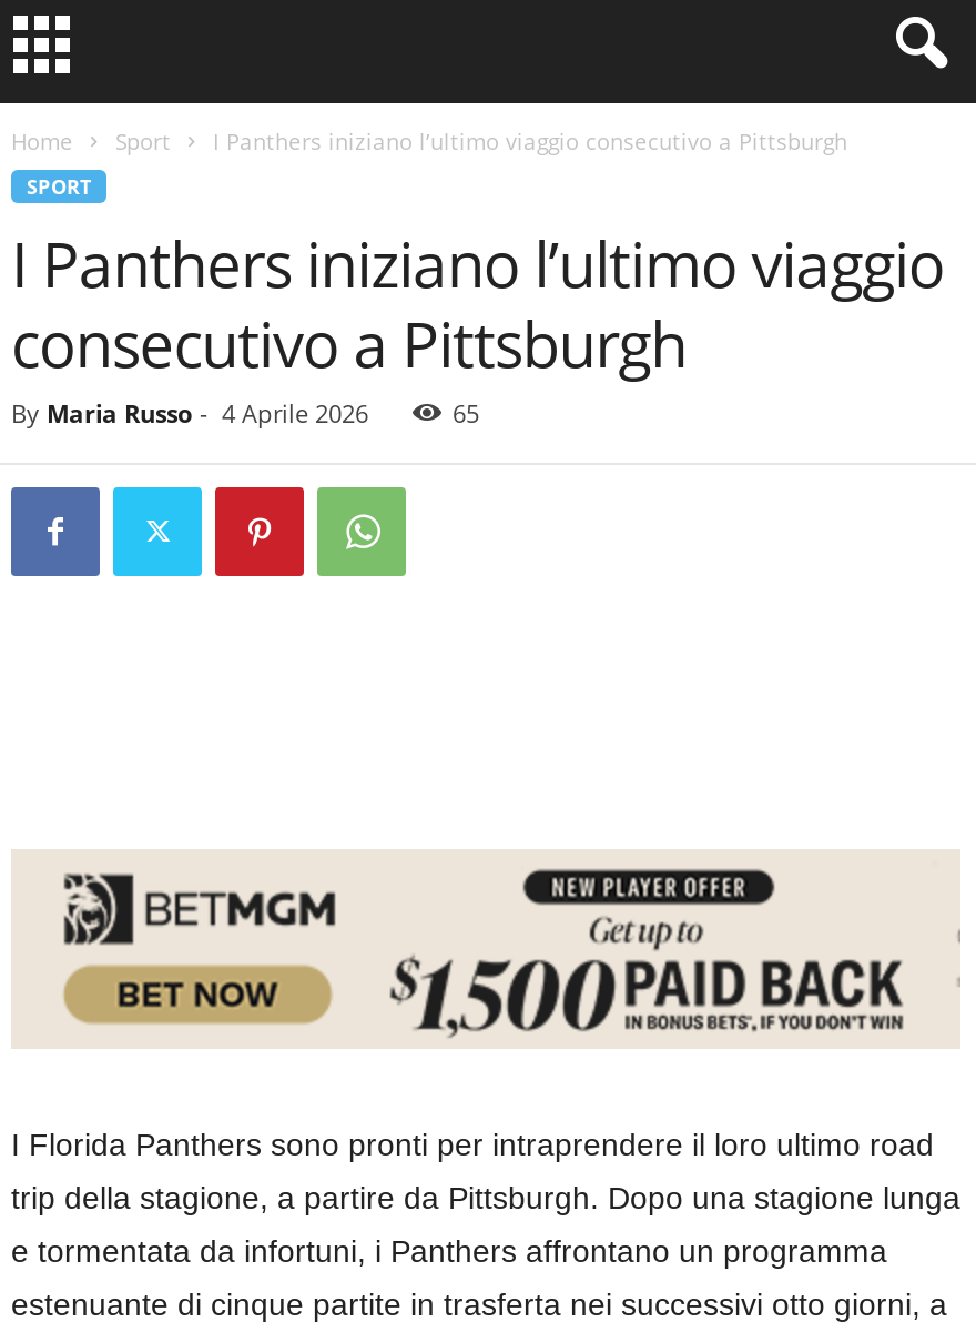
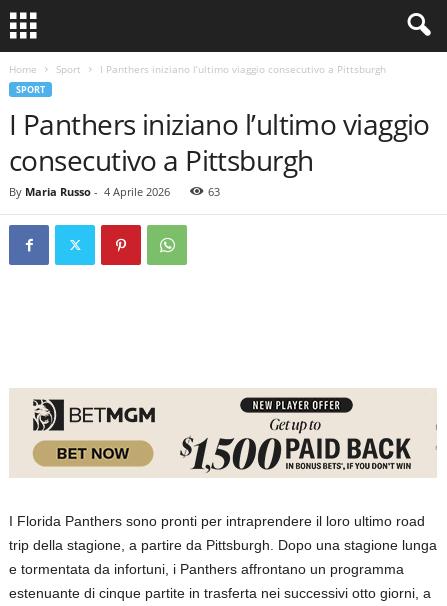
- 65
+ 63
